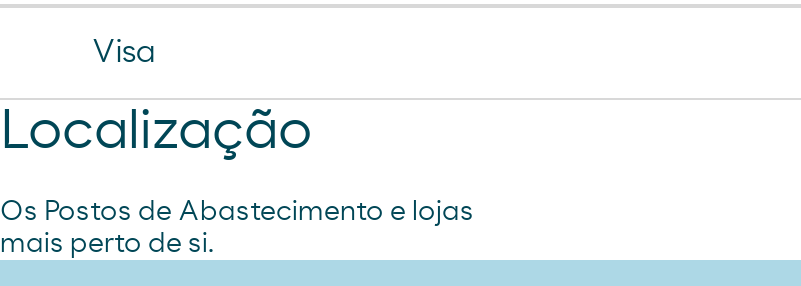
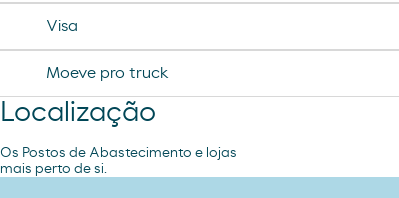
+ Moeve pro truck
